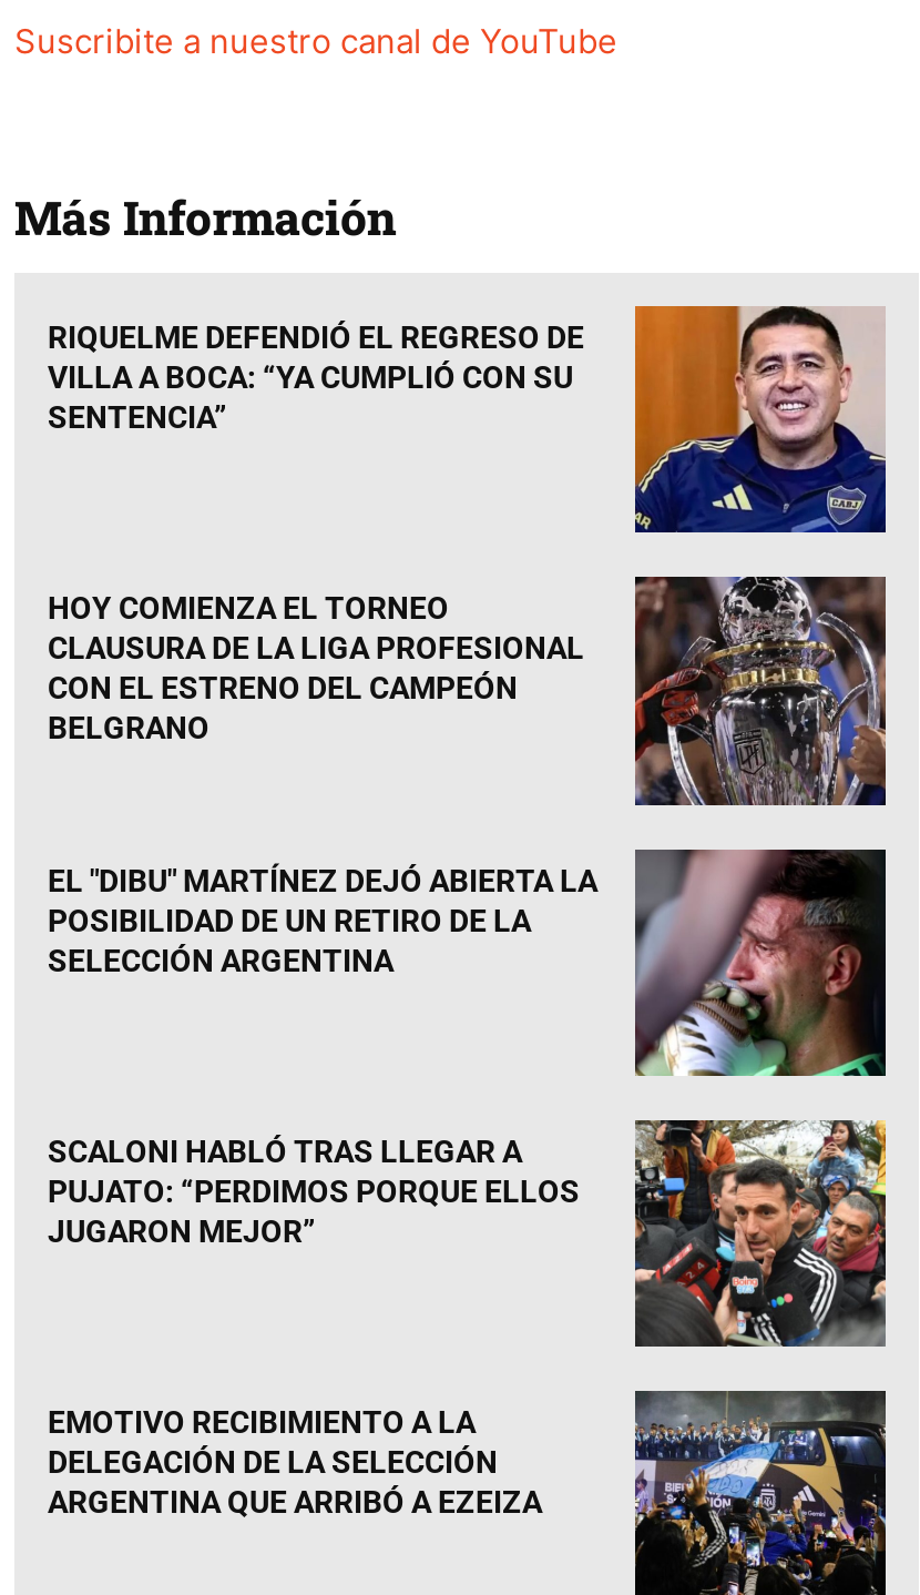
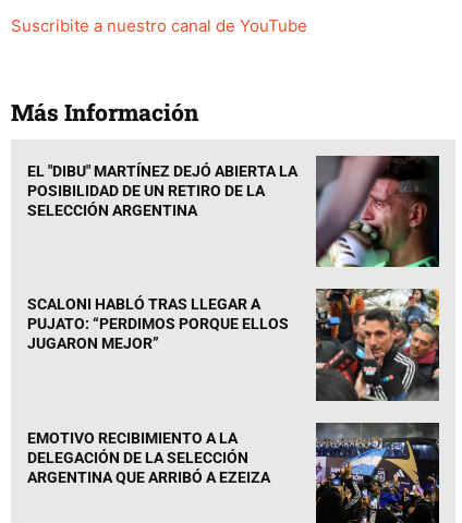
- [image]
- RIQUELME DEFENDIÓ EL REGRESO DE
- VILLA A BOCA: “YA CUMPLIÓ CON SU
- SENTENCIA”

- [image]
- HOY COMIENZA EL TORNEO
- CLAUSURA DE LA LIGA PROFESIONAL
- CON EL ESTRENO DEL CAMPEÓN
- BELGRANO
